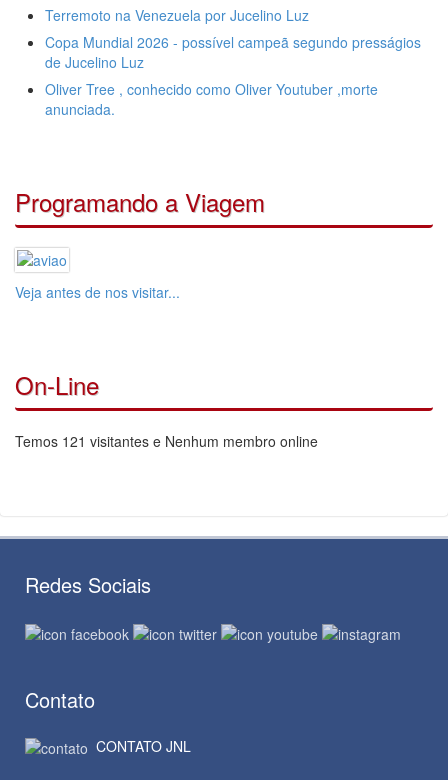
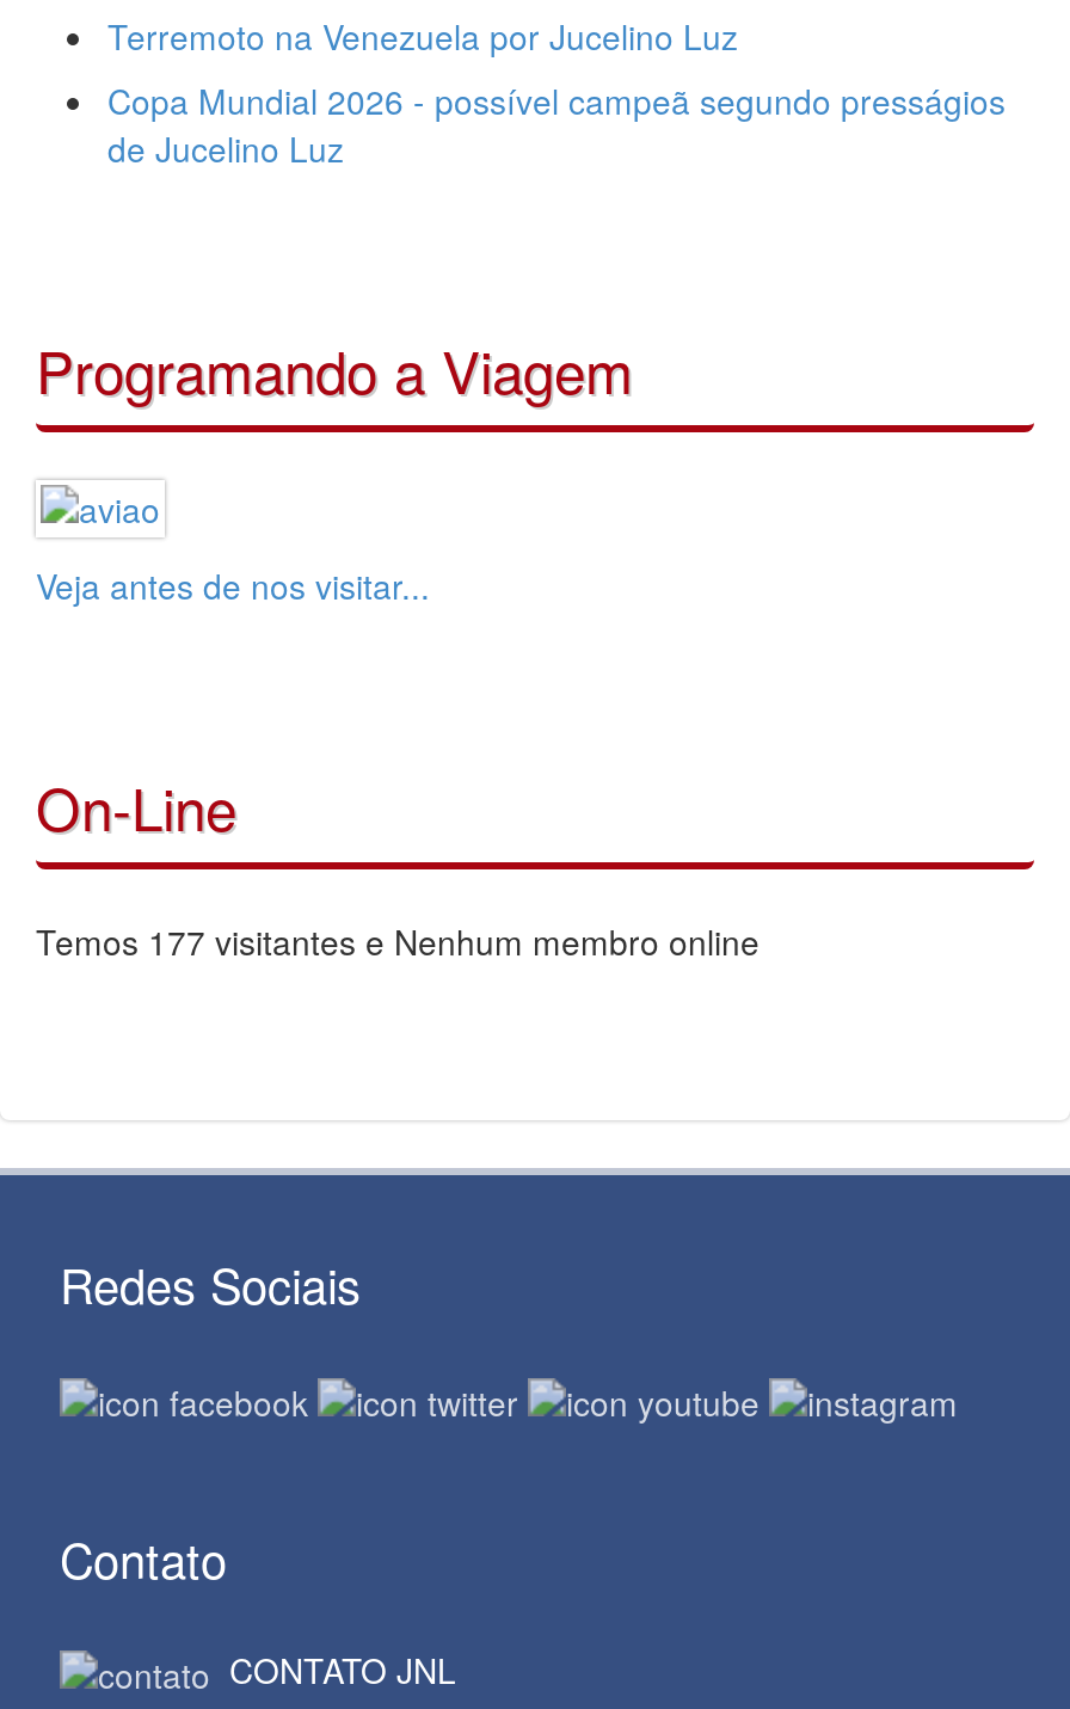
- Oliver Tree , conhecido como Oliver Youtuber ,morte
- anunciada.

- Temos 121 visitantes e Nenhum membro online
+ Temos 177 visitantes e Nenhum membro online
